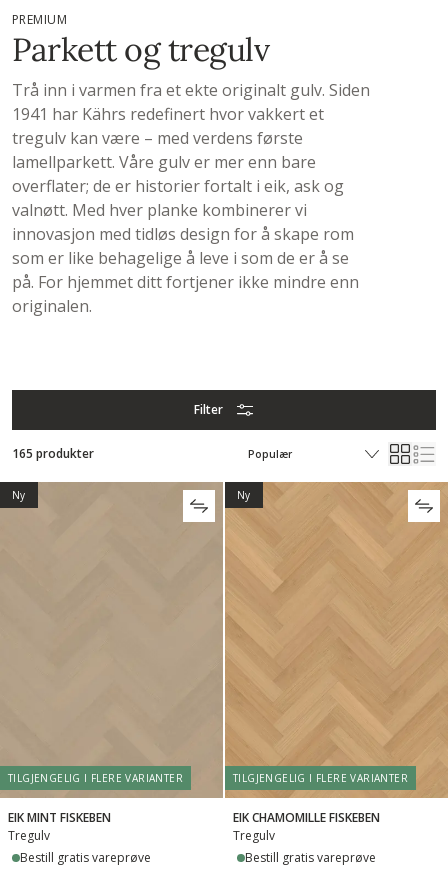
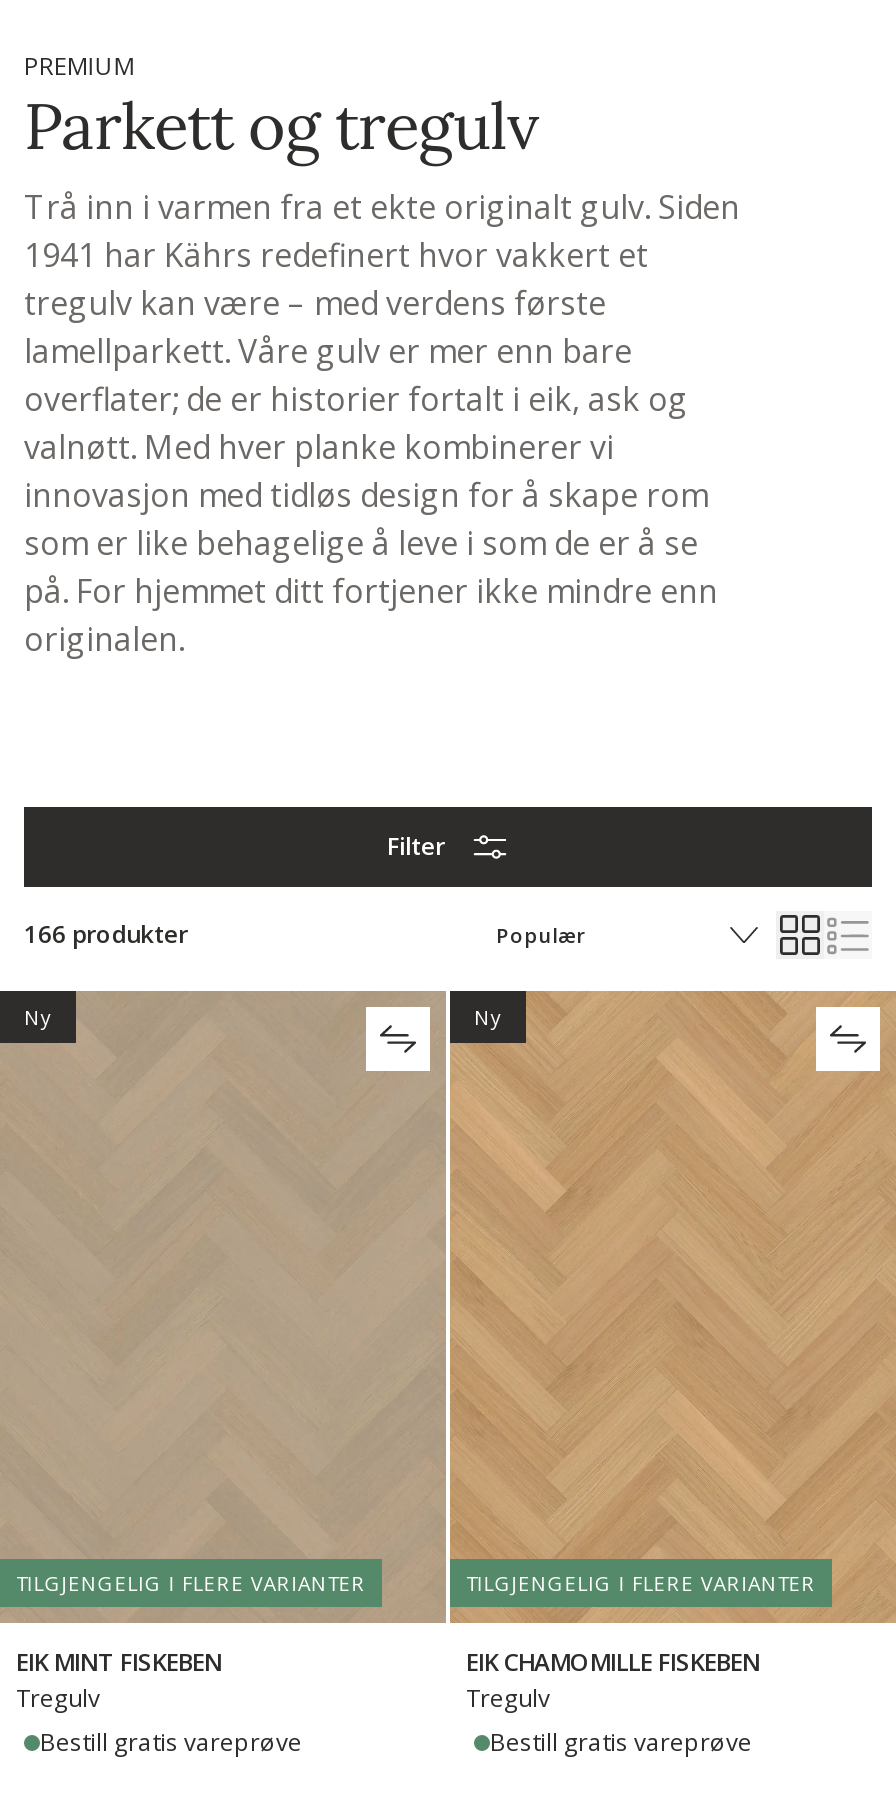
- 165 produkter
+ 166 produkter
